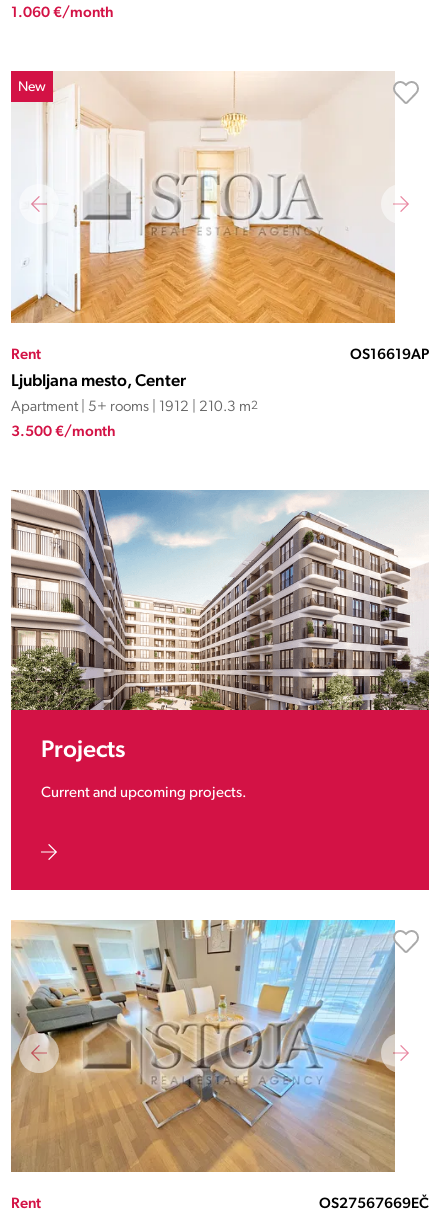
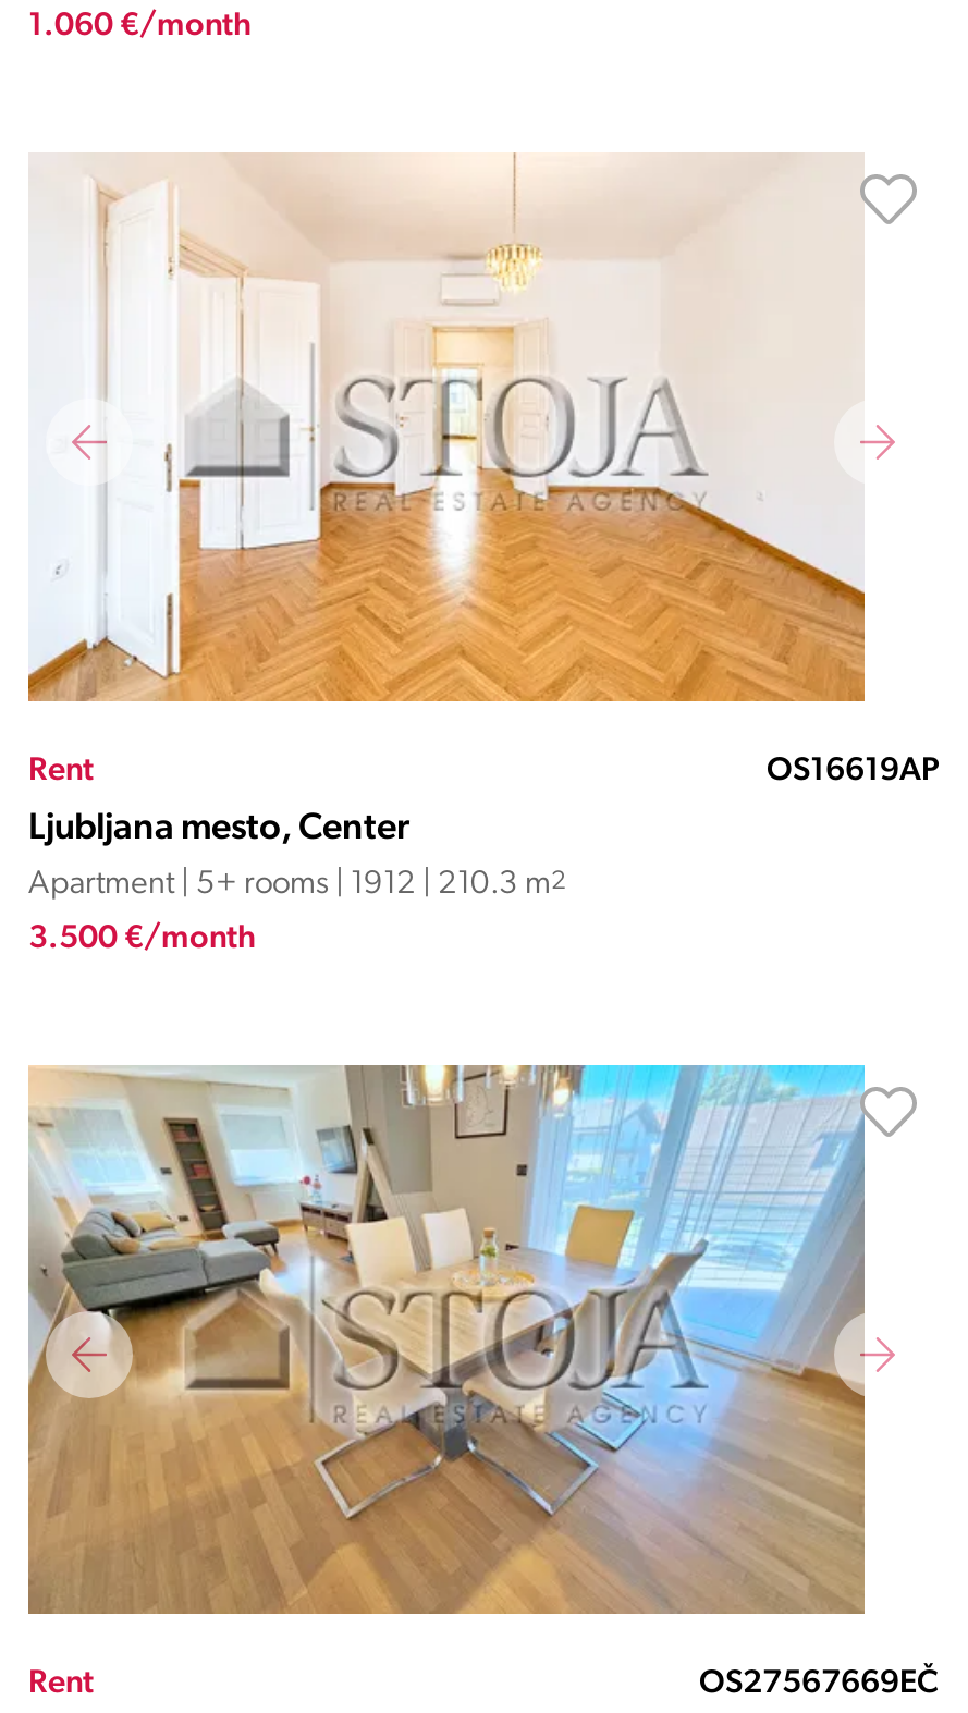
- New

- [image]
- Projects
- Current and upcoming projects.
